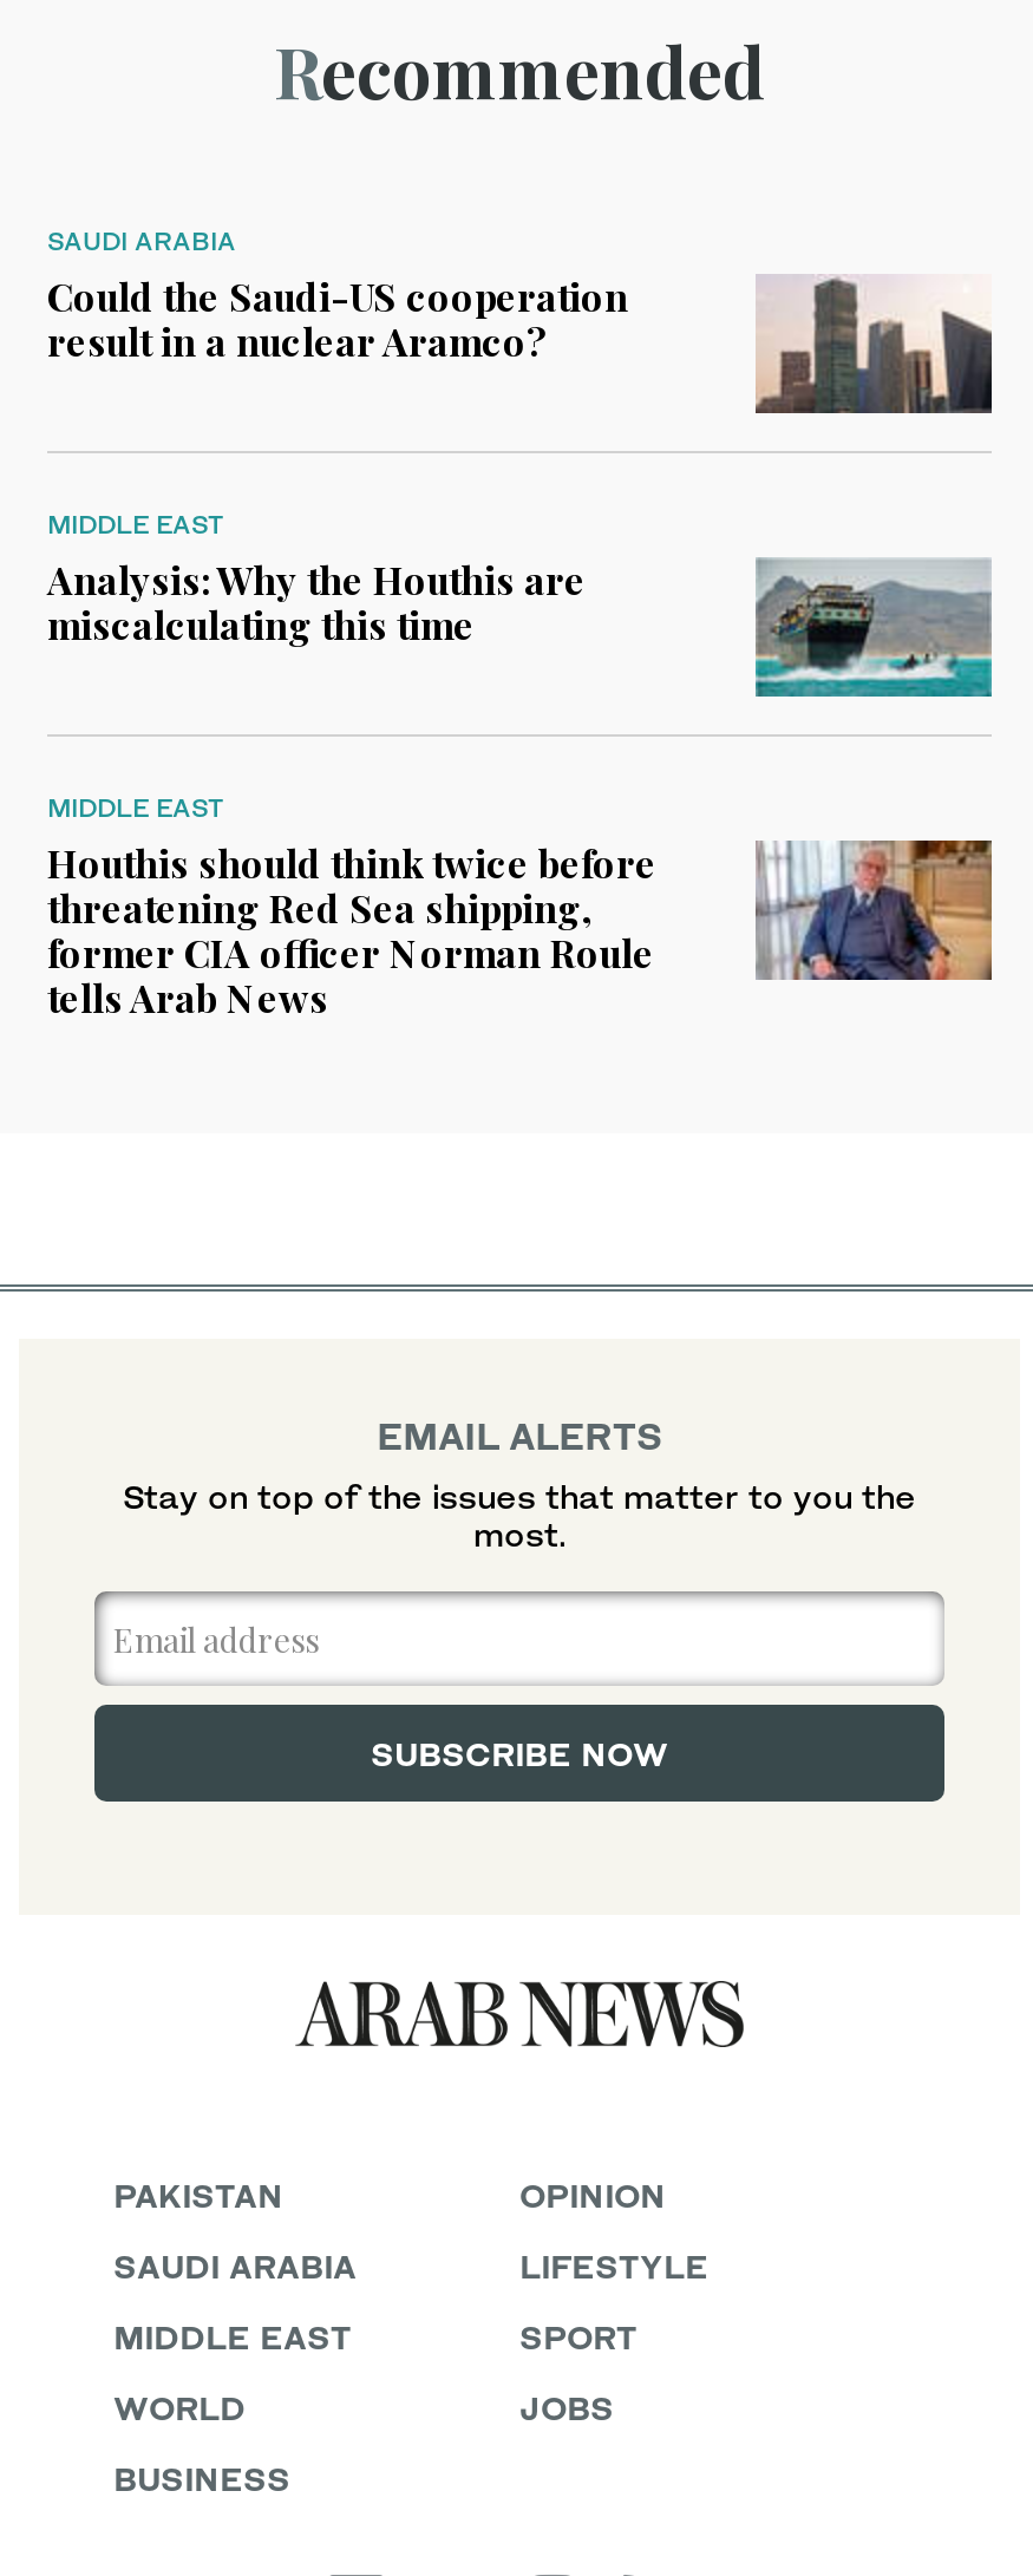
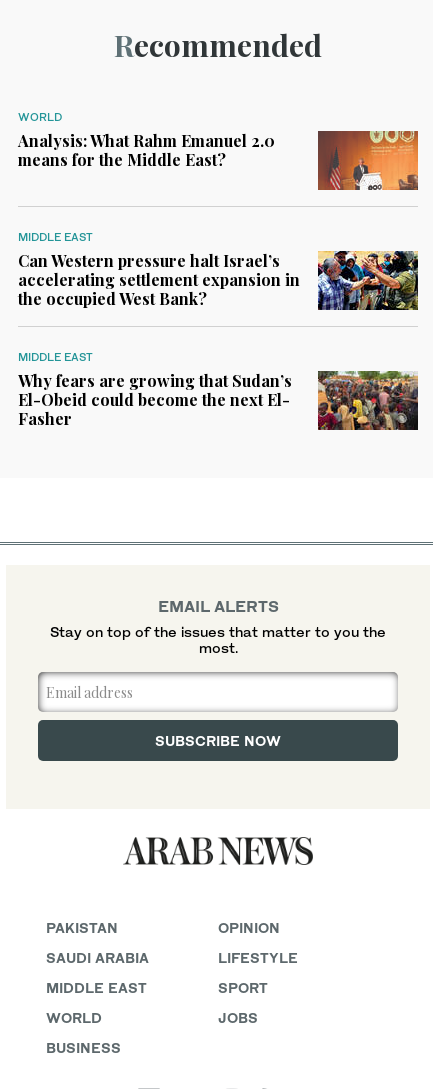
- SAUDI ARABIA
- Could the Saudi-US cooperation
- result in a nuclear Aramco?
+ WORLD
+ Analysis: What Rahm Emanuel 2.0
+ means for the Middle East?

- [image]
+ [image]

- Analysis: Why the Houthis are
- miscalculating this time
+ Can Western pressure halt Israel’s
+ accelerating settlement expansion in
+ the occupied West Bank?

- [image]
+ [image]

- Houthis should think twice before
- threatening Red Sea shipping,
- former CIA officer Norman Roule
- tells Arab News
+ Why fears are growing that Sudan’s
+ El-Obeid could become the next El-
+ Fasher

- [image]
+ [image]
